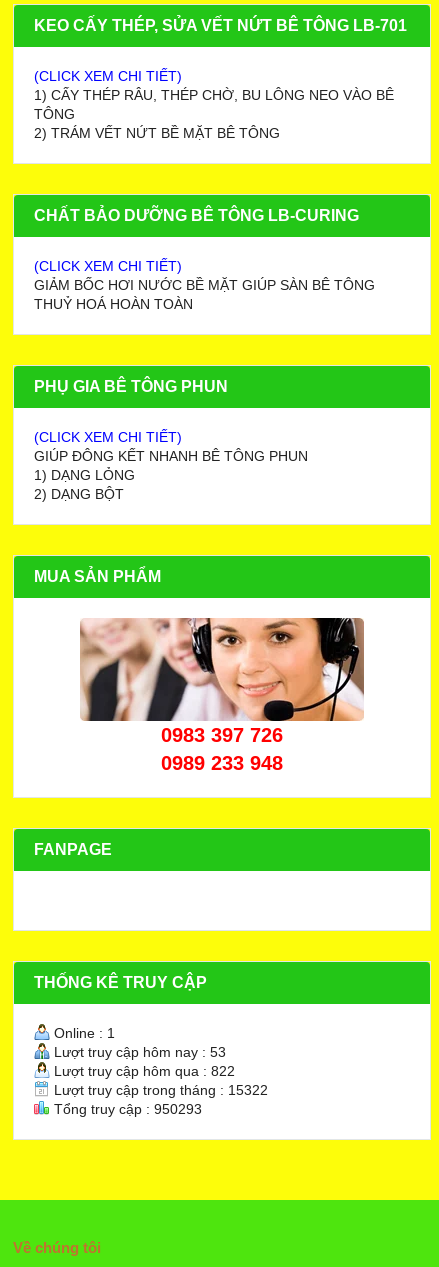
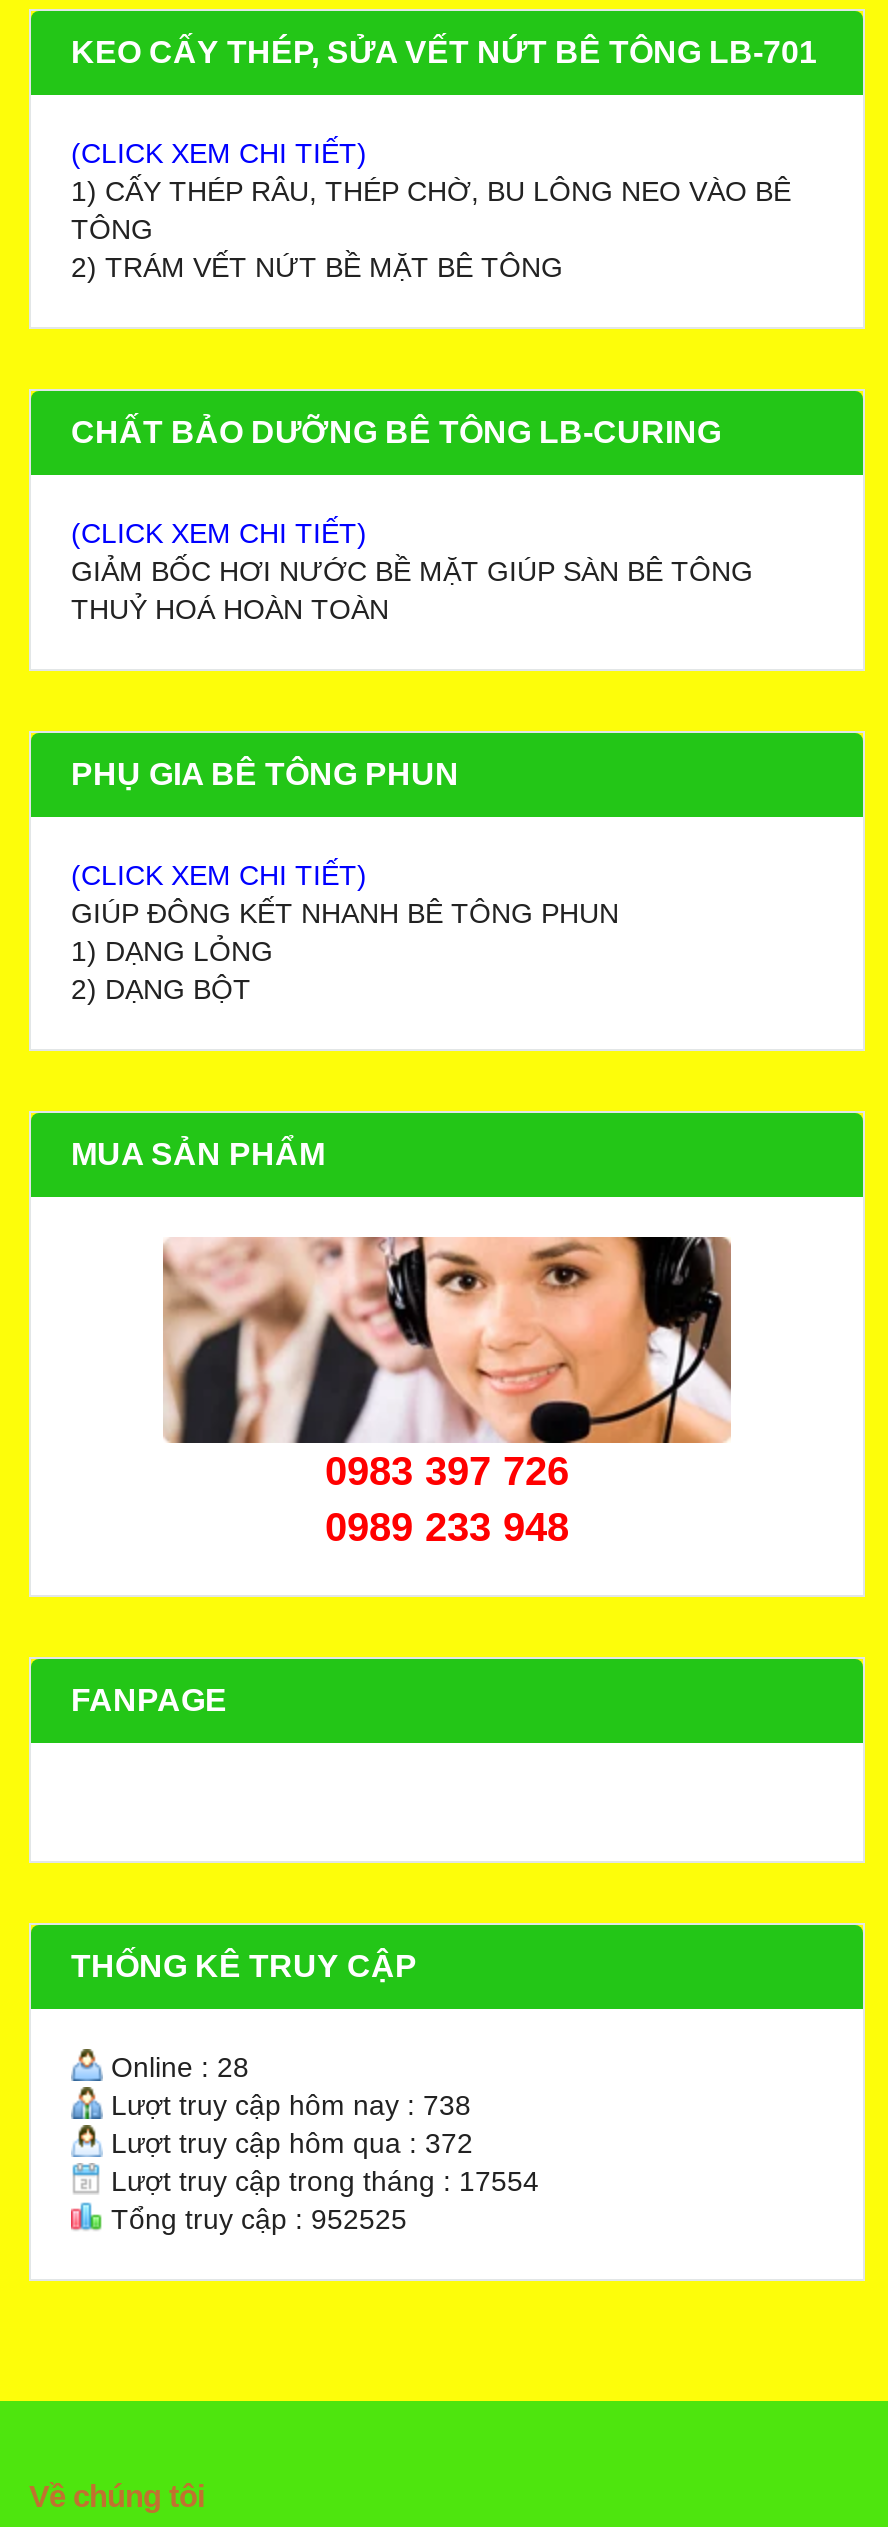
- Online : 1
+ Online : 28

- Lượt truy cập hôm nay : 53
+ Lượt truy cập hôm nay : 738

- Lượt truy cập hôm qua : 822
+ Lượt truy cập hôm qua : 372

- Lượt truy cập trong tháng : 15322
+ Lượt truy cập trong tháng : 17554

- Tổng truy cập : 950293
+ Tổng truy cập : 952525
